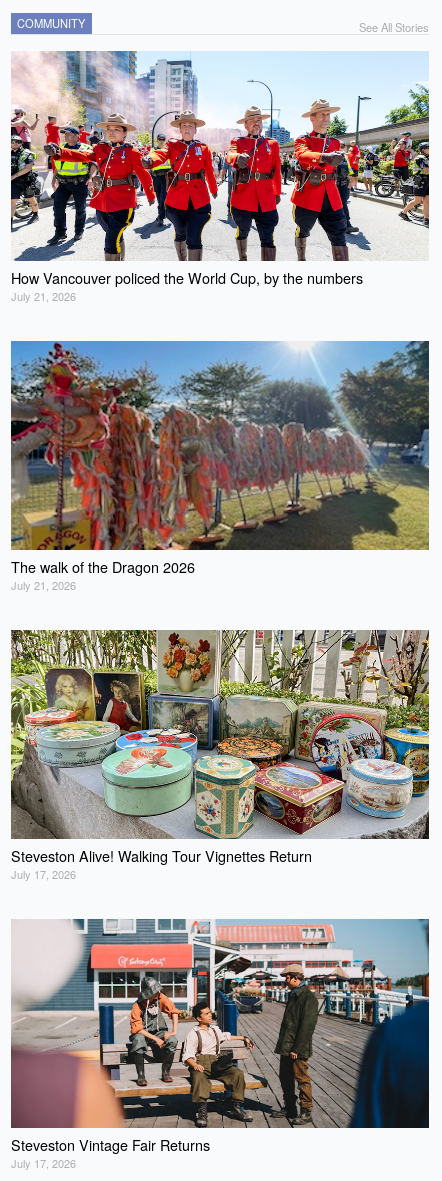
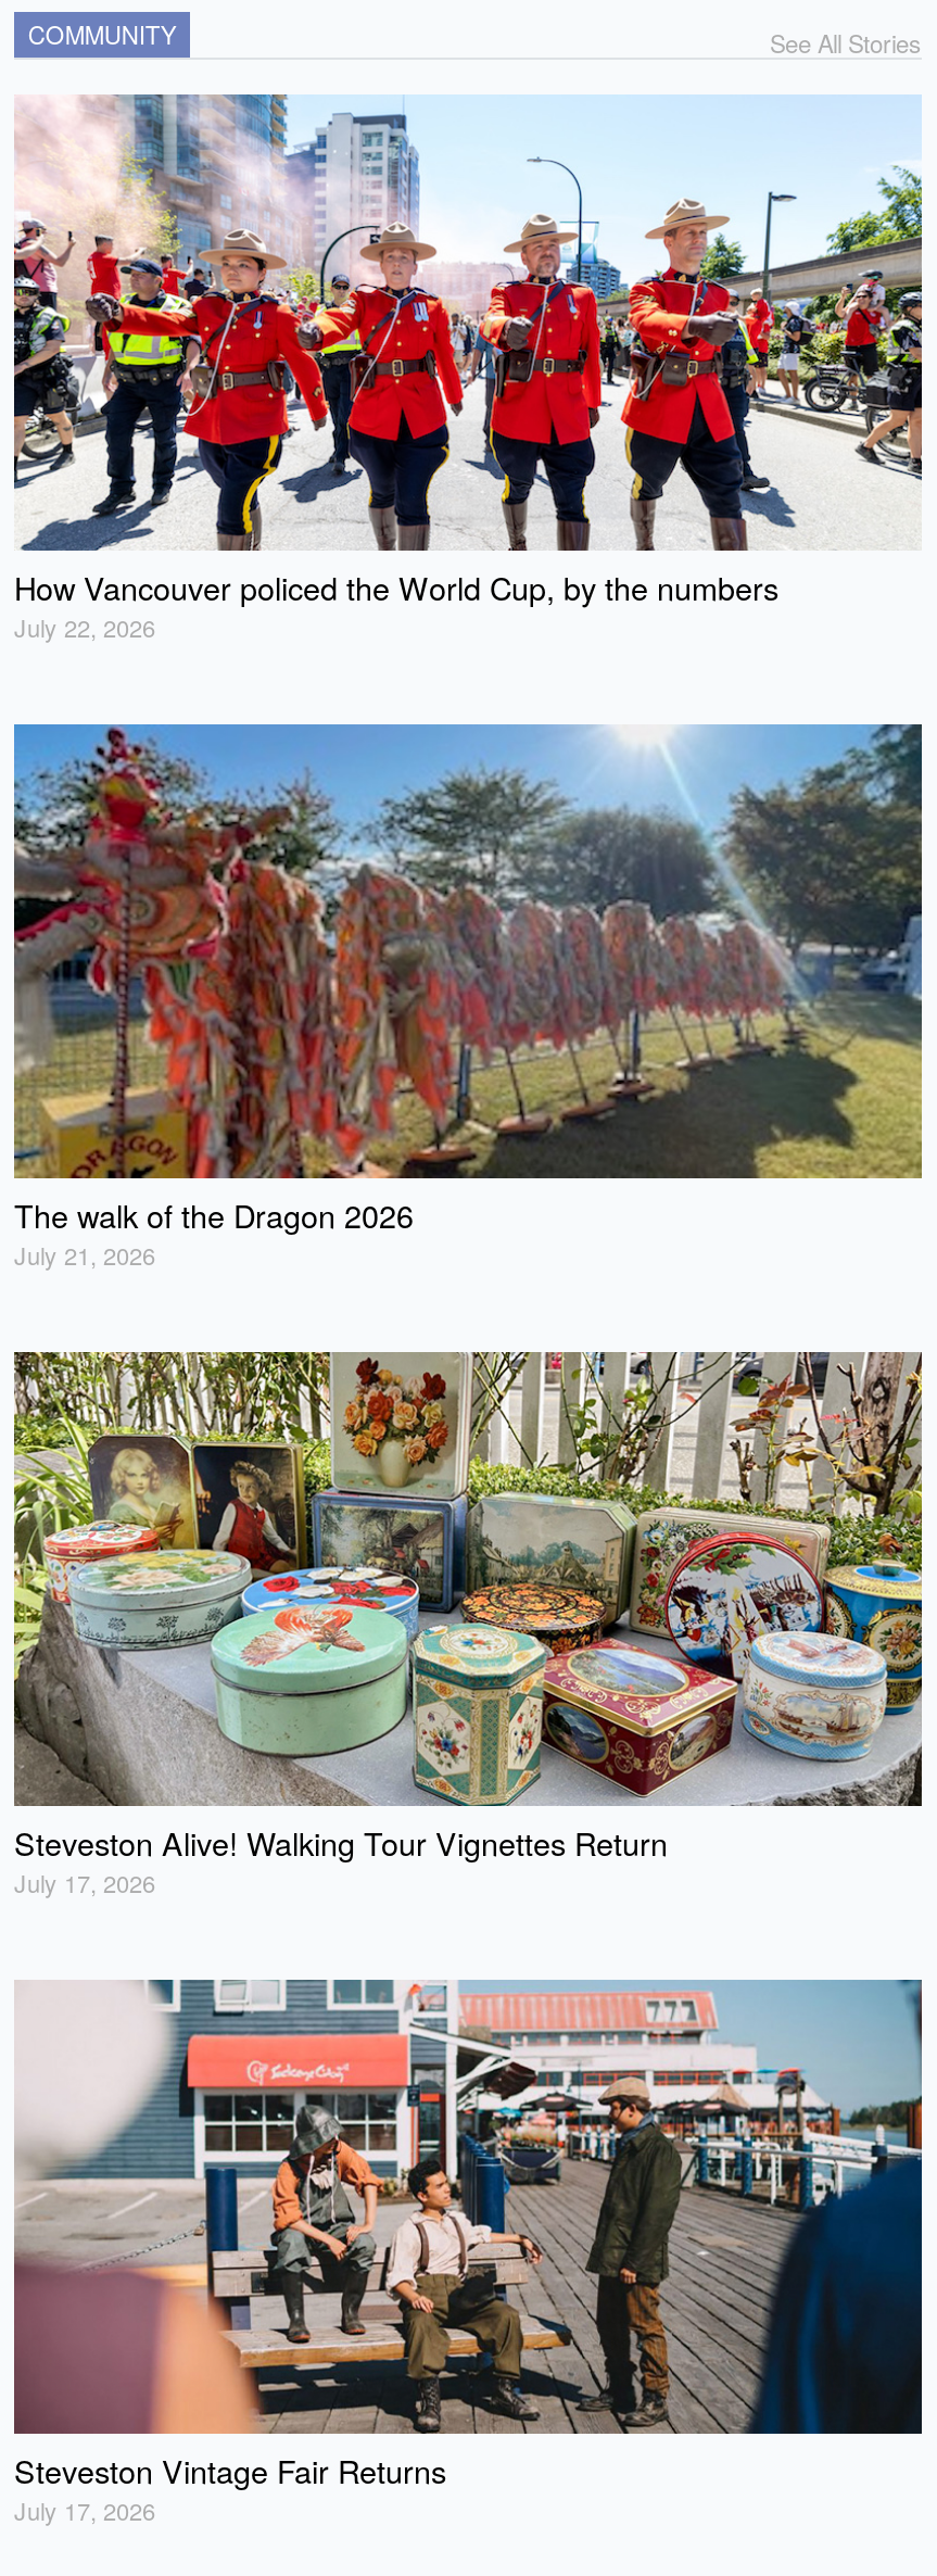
- July 21, 2026
+ July 22, 2026
